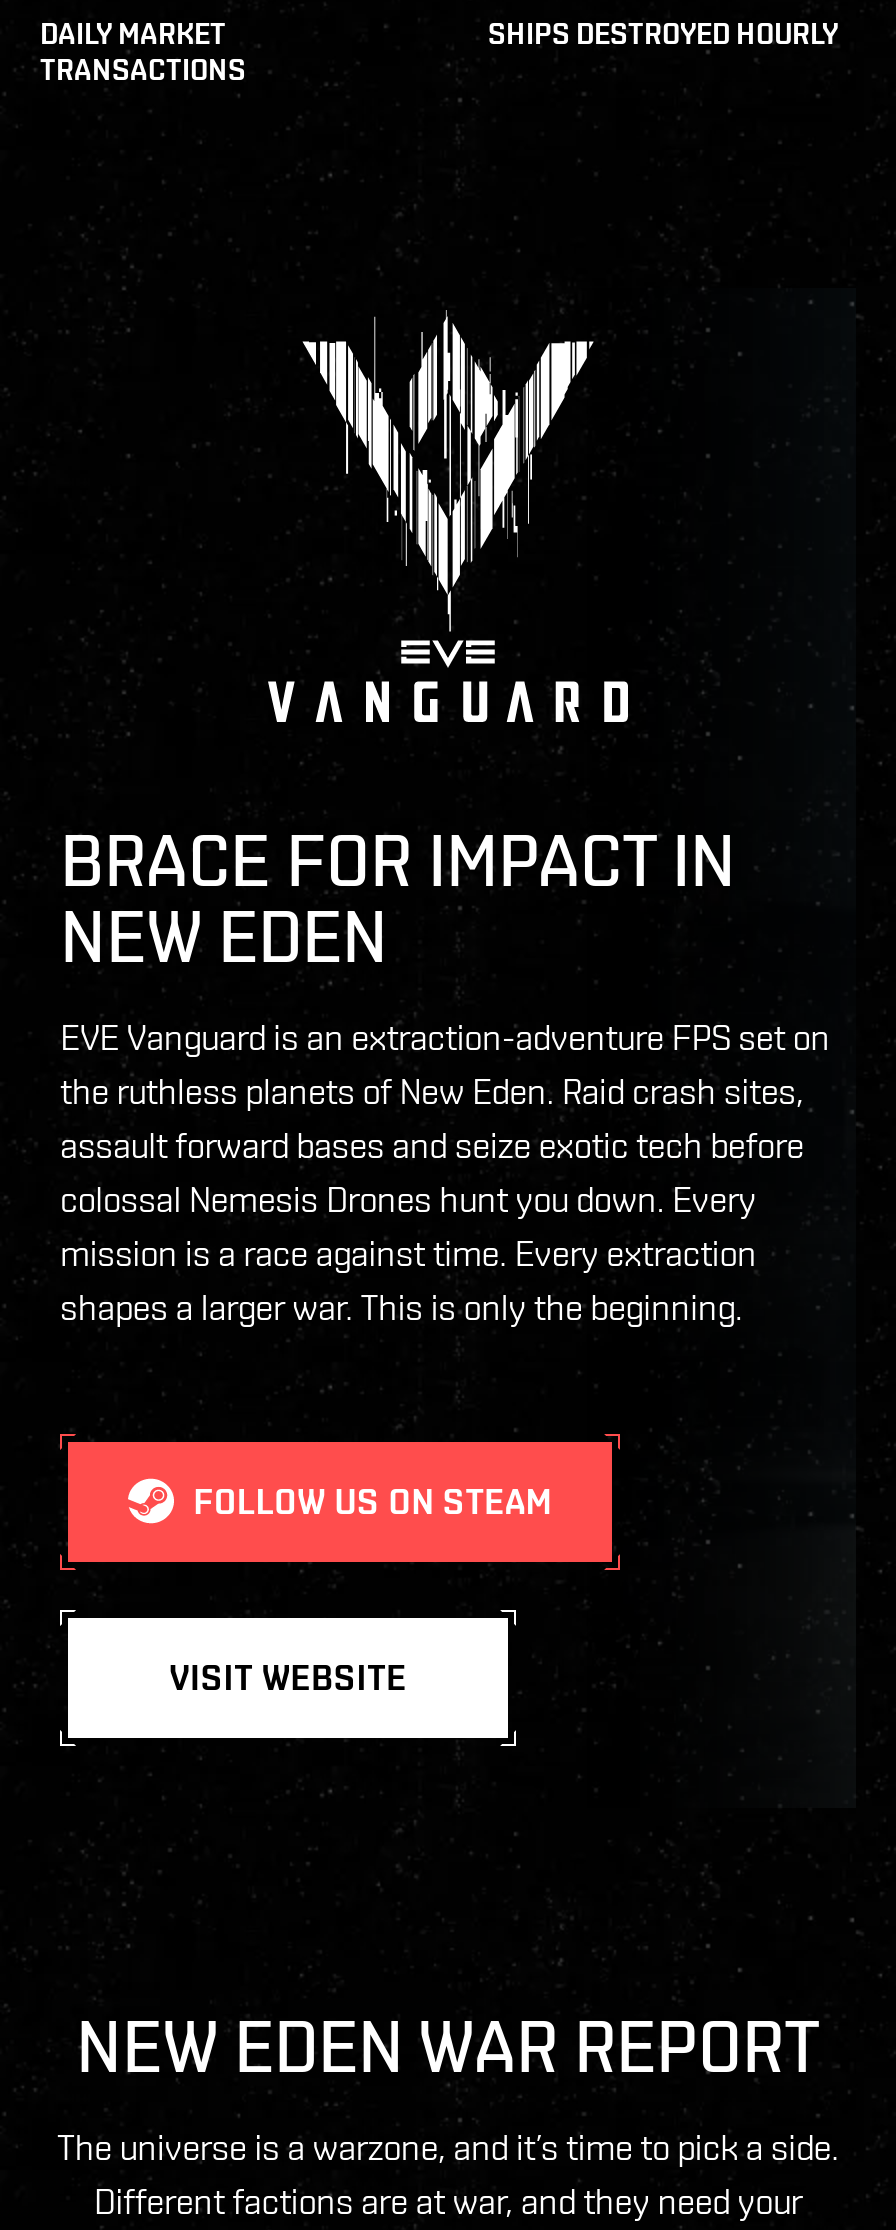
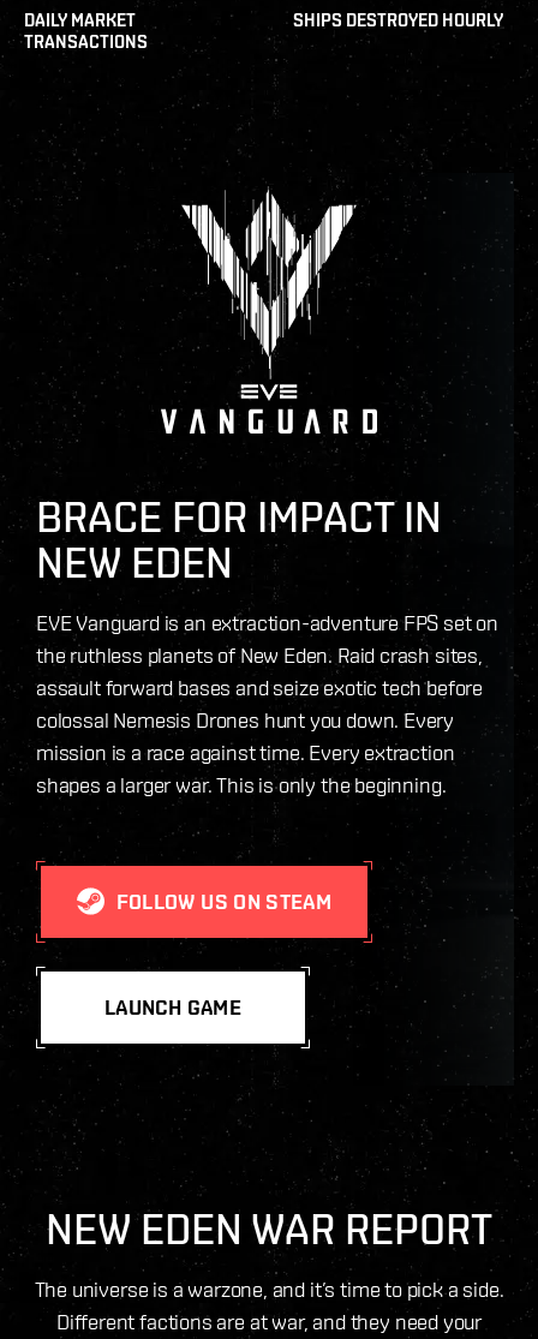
- VISIT WEBSITE
+ LAUNCH GAME
